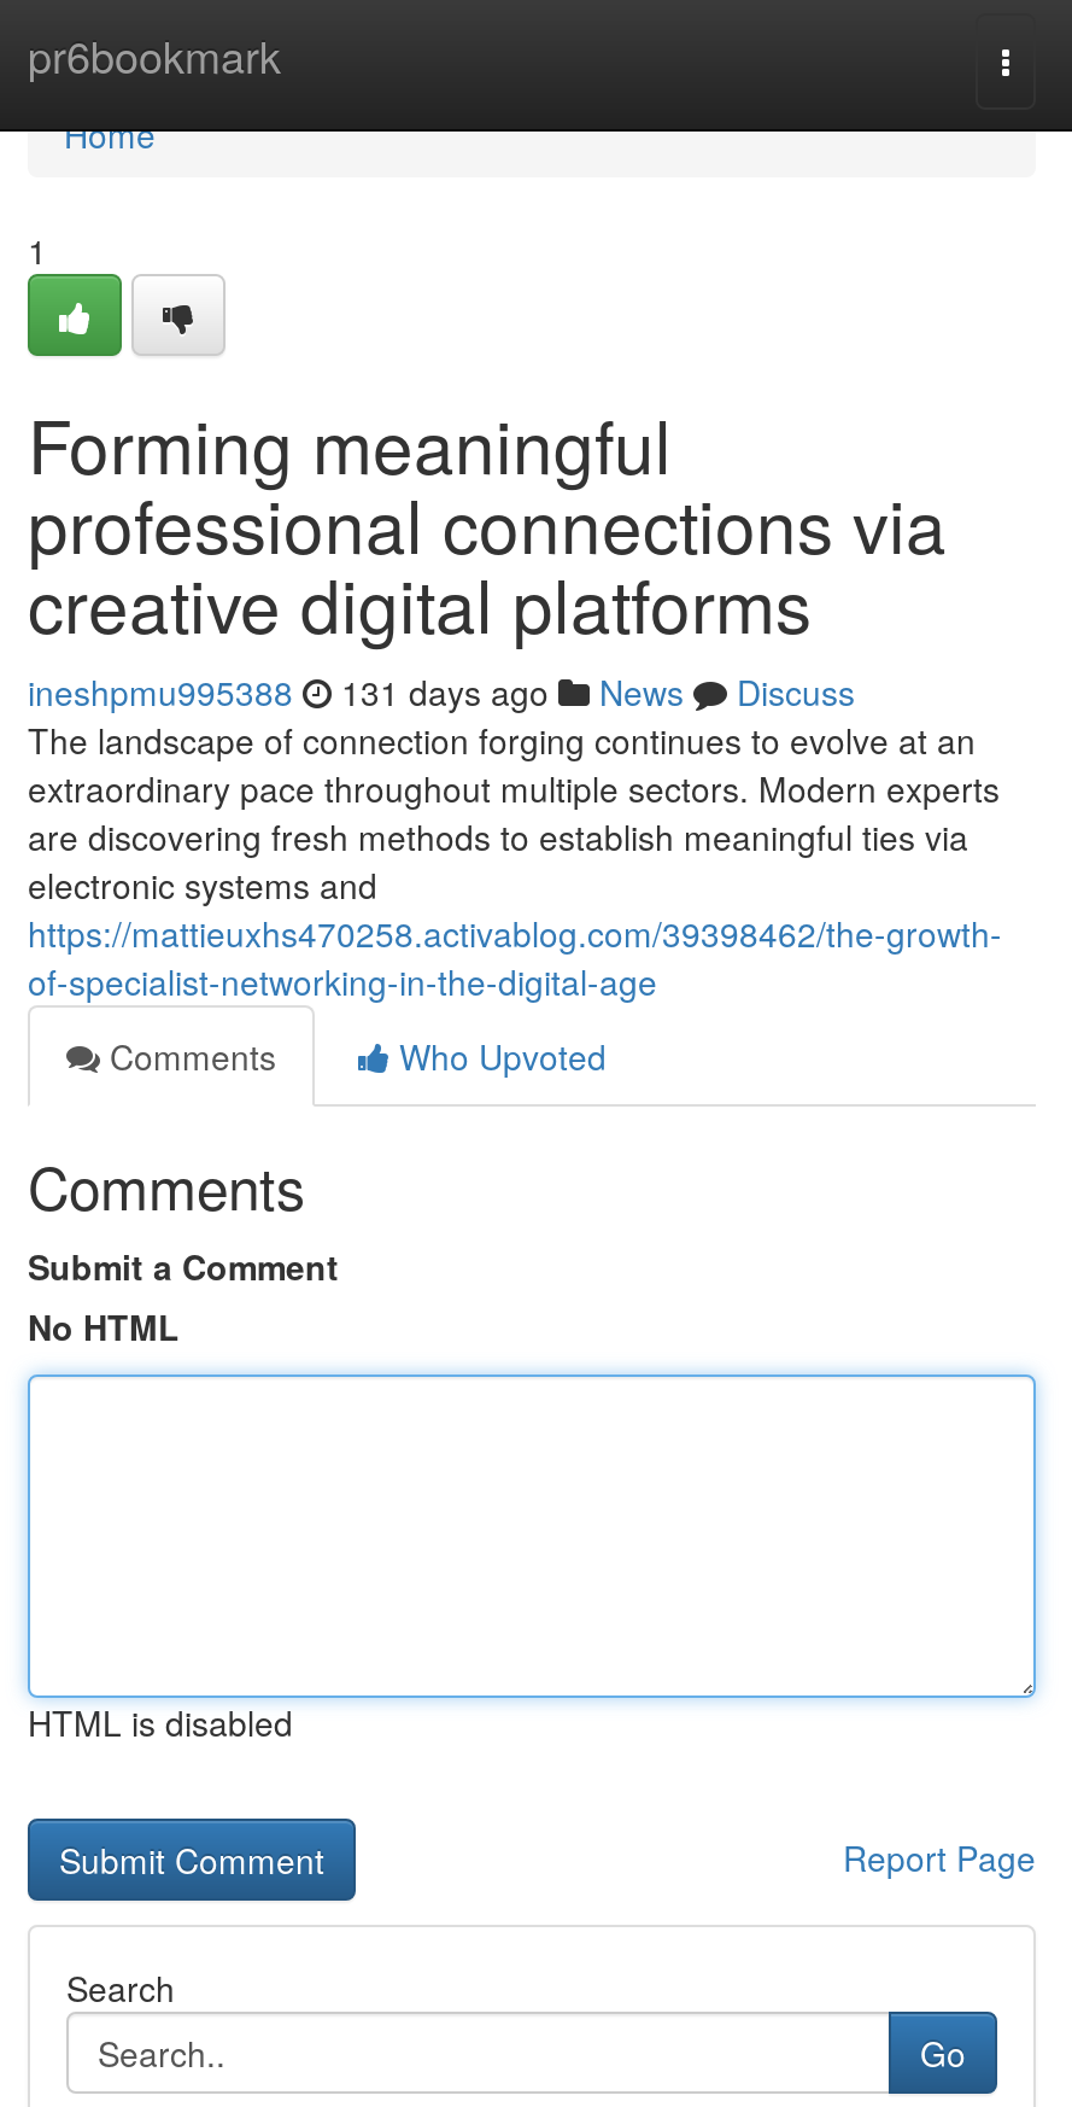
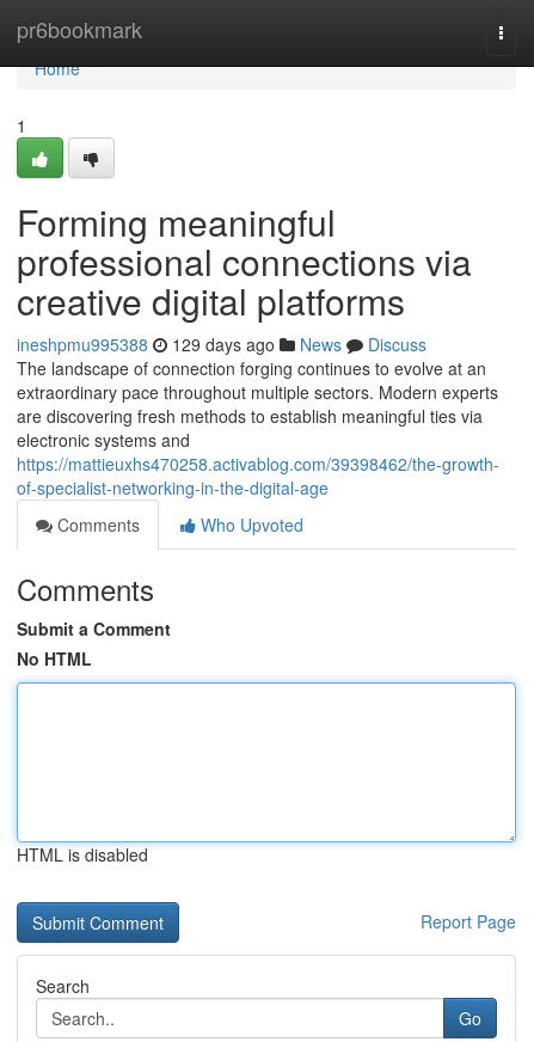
- ineshpmu995388 131 days ago News Discuss
+ ineshpmu995388 129 days ago News Discuss
